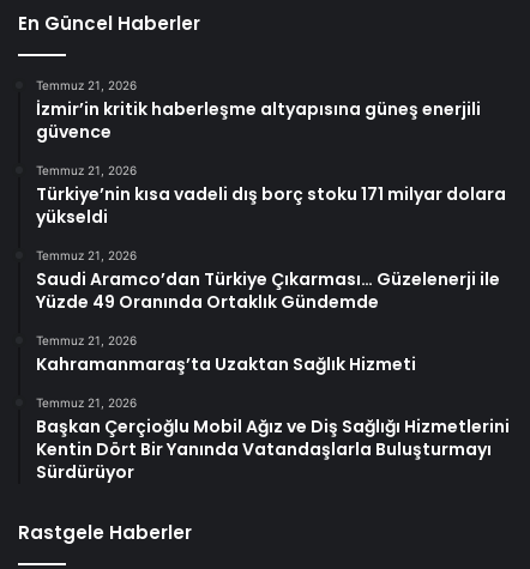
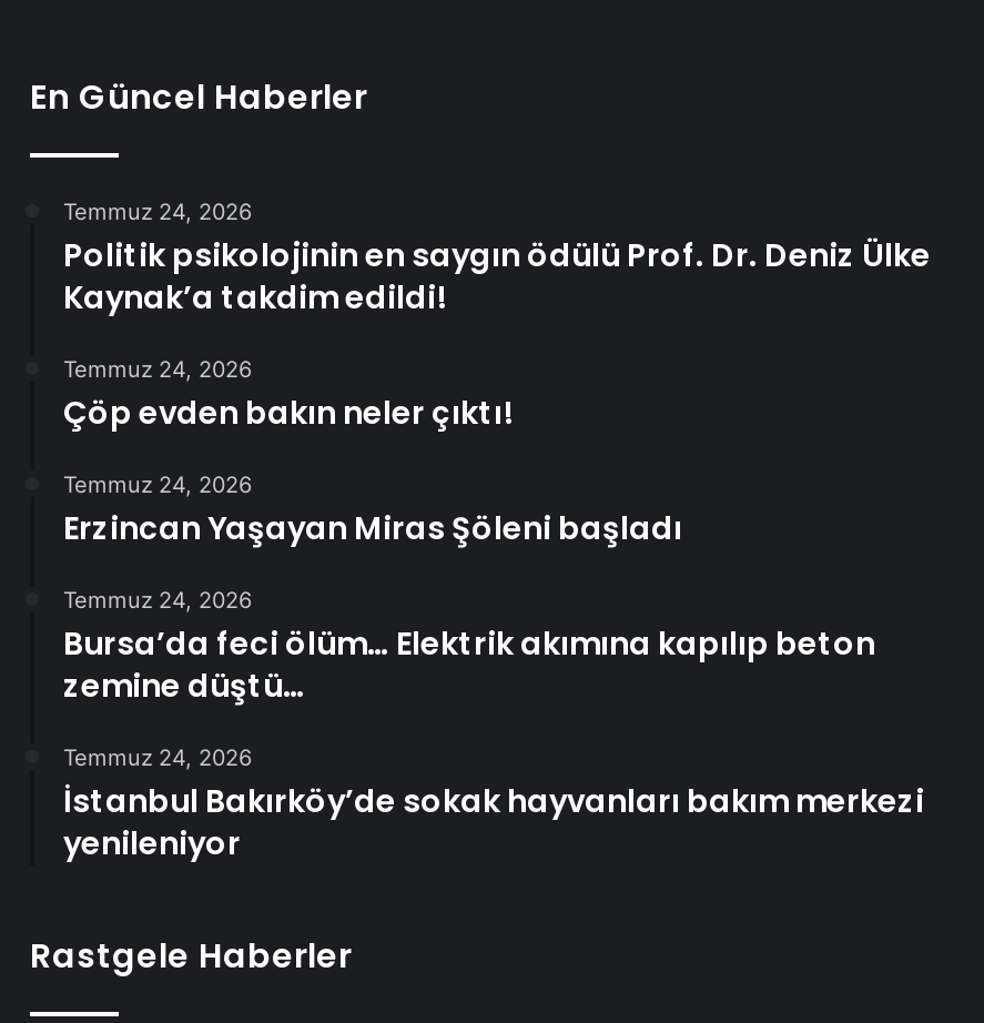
- Temmuz 21, 2026
- İzmir’in kritik haberleşme altyapısına güneş enerjili
- güvence
+ Temmuz 24, 2026
+ Politik psikolojinin en saygın ödülü Prof. Dr. Deniz Ülke
+ Kaynak’a takdim edildi!

- Temmuz 21, 2026
- Türkiye’nin kısa vadeli dış borç stoku 171 milyar dolara
- yükseldi
+ Temmuz 24, 2026
+ Çöp evden bakın neler çıktı!

- Temmuz 21, 2026
- Saudi Aramco’dan Türkiye Çıkarması… Güzelenerji ile
- Yüzde 49 Oranında Ortaklık Gündemde
+ Temmuz 24, 2026
+ Erzincan Yaşayan Miras Şöleni başladı

- Temmuz 21, 2026
- Kahramanmaraş’ta Uzaktan Sağlık Hizmeti
+ Temmuz 24, 2026
+ Bursa’da feci ölüm… Elektrik akımına kapılıp beton
+ zemine düştü…

- Temmuz 21, 2026
- Başkan Çerçioğlu Mobil Ağız ve Diş Sağlığı Hizmetlerini
- Kentin Dört Bir Yanında Vatandaşlarla Buluşturmayı
- Sürdürüyor
+ Temmuz 24, 2026
+ İstanbul Bakırköy’de sokak hayvanları bakım merkezi
+ yenileniyor
